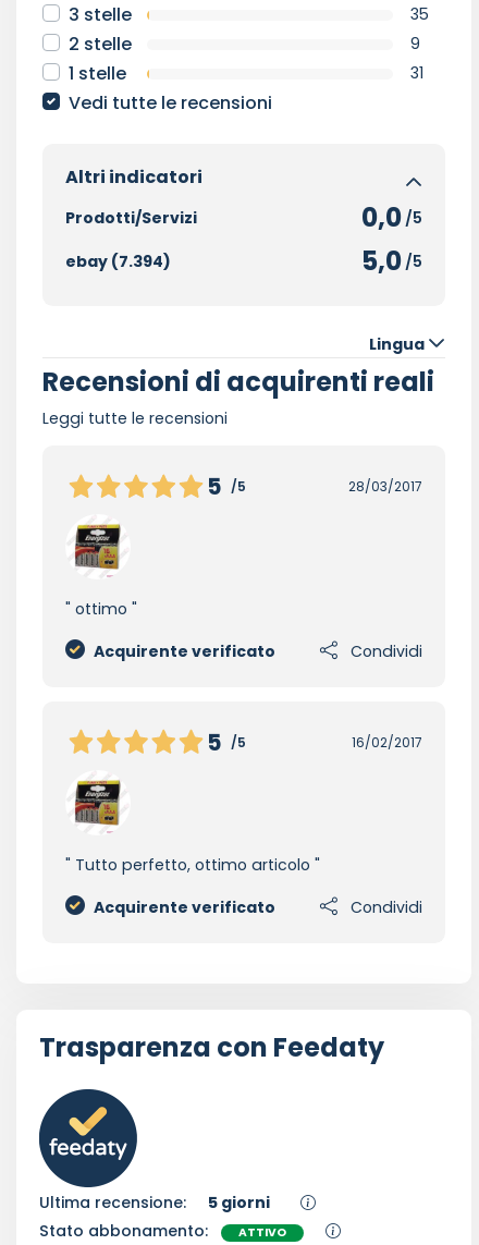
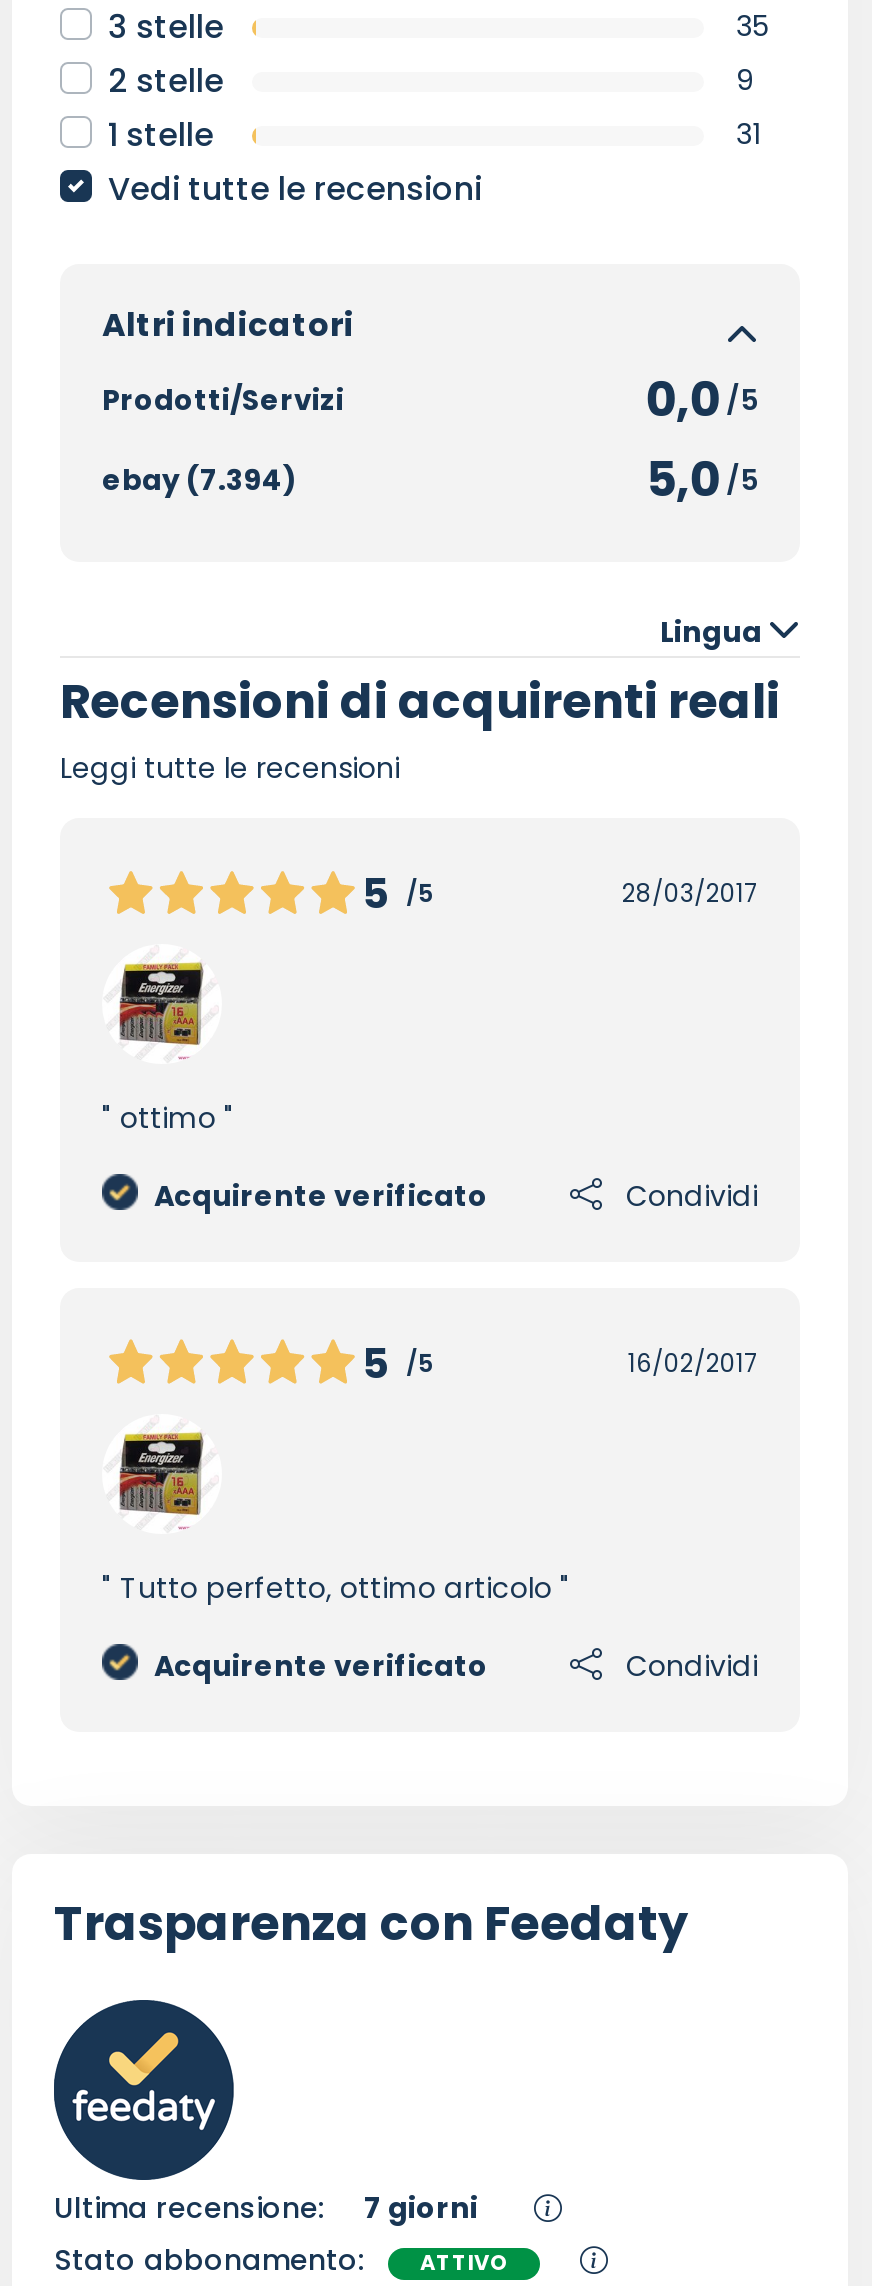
- Ultima recensione: 5 giorni
+ Ultima recensione: 7 giorni
